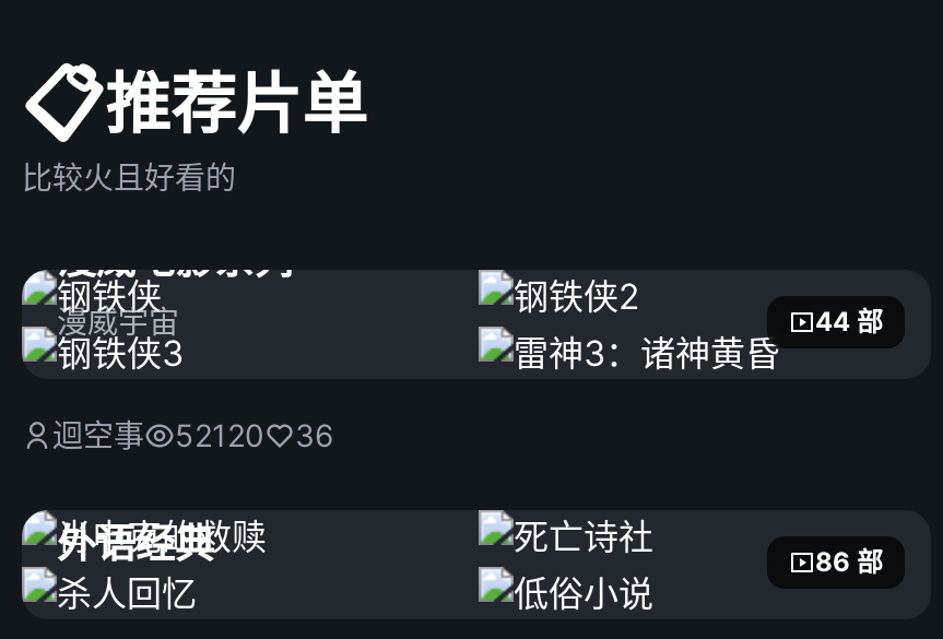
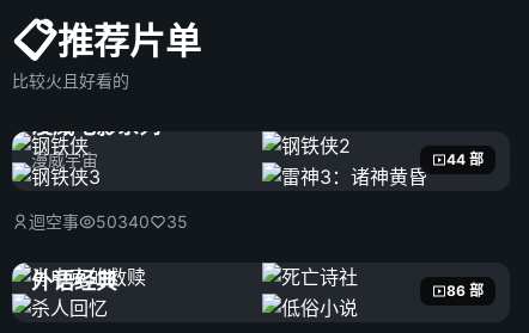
- 52120
+ 50340

- 36
+ 35
